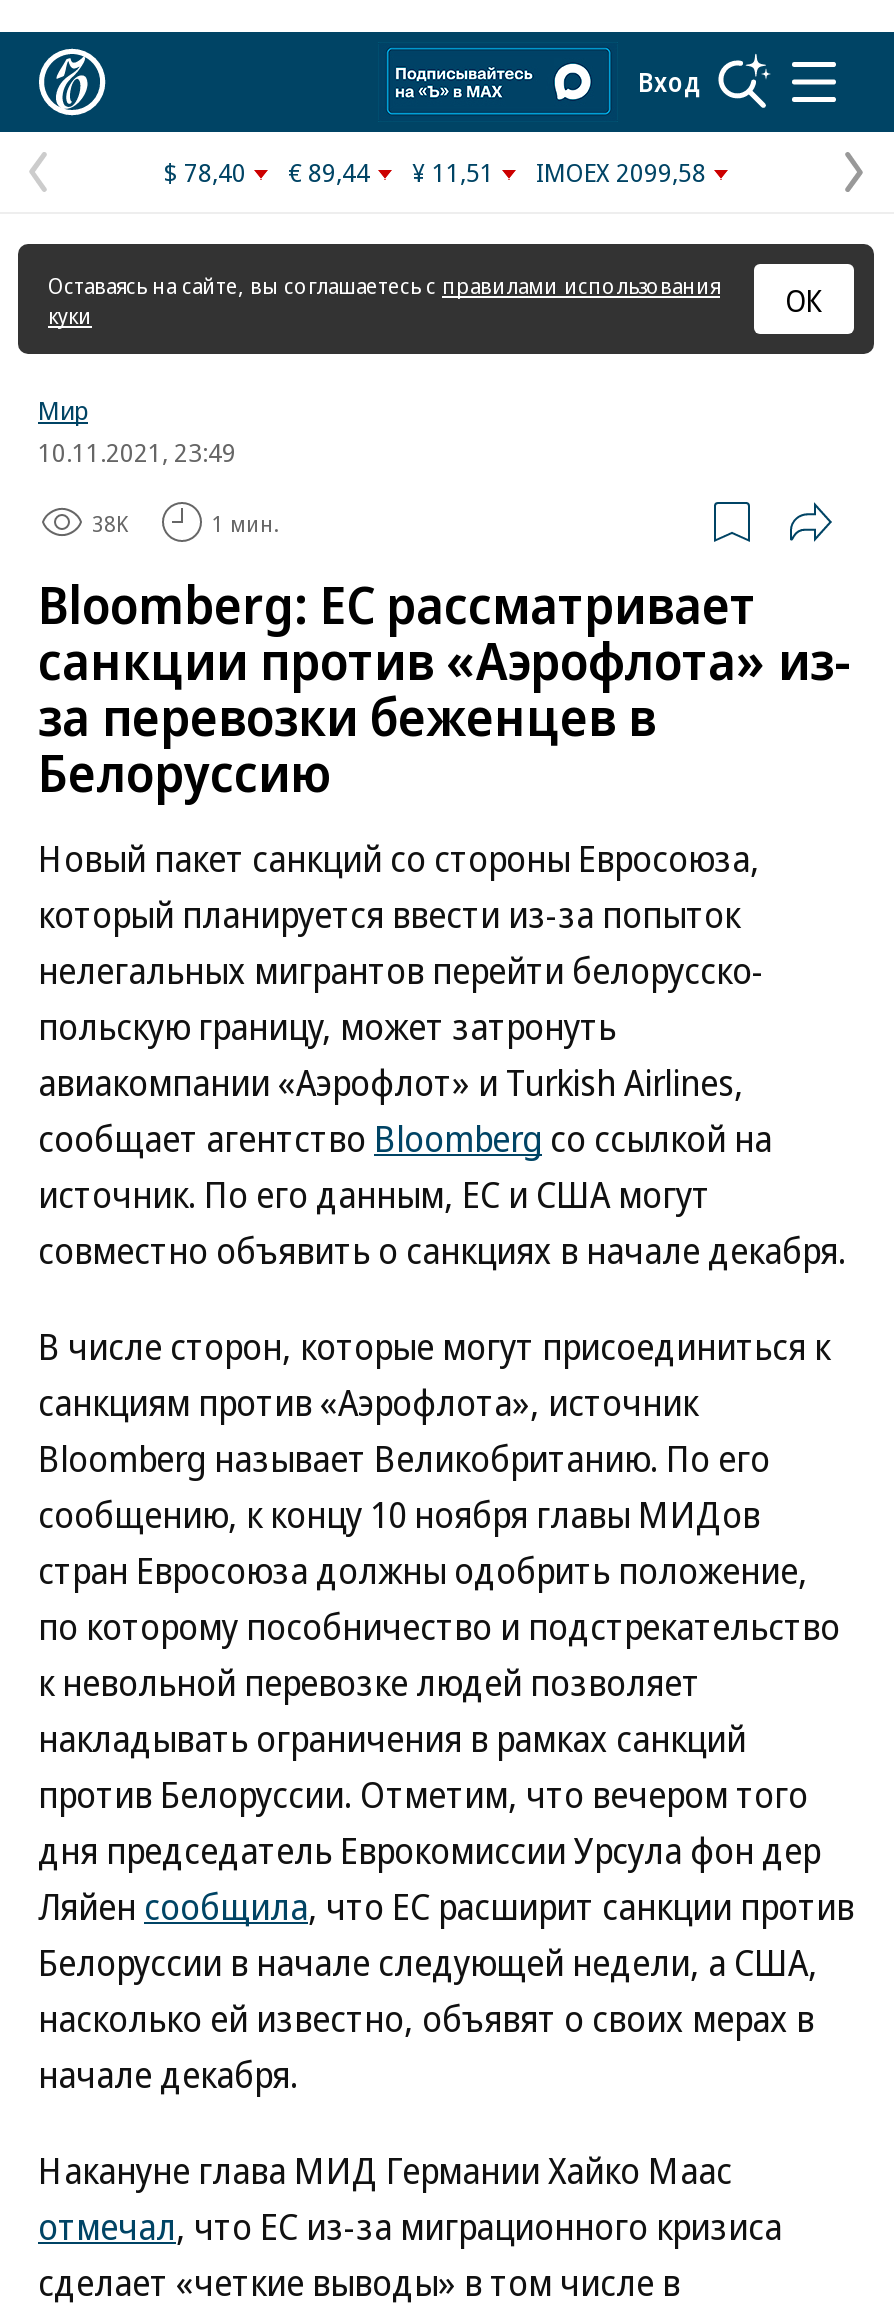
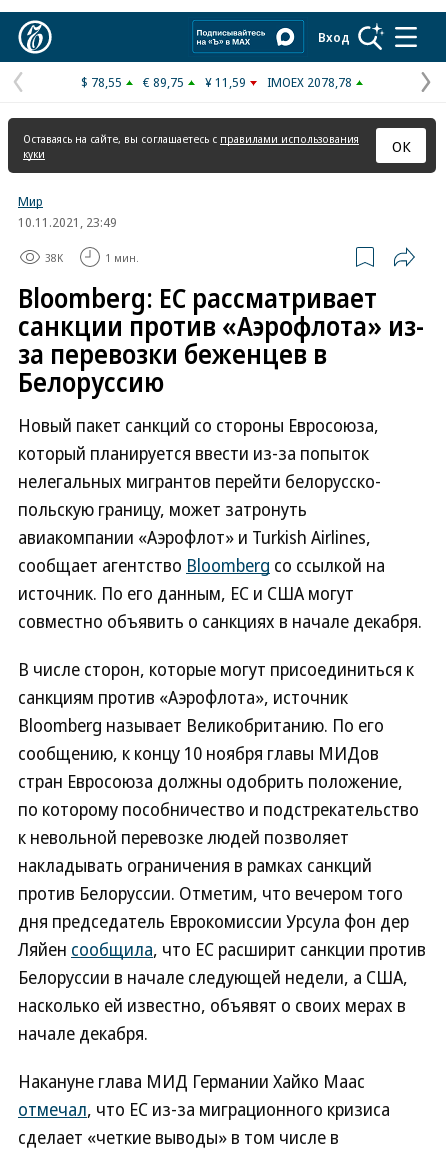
- $ 78,40
+ $ 78,55

- € 89,44
+ € 89,75

- ¥ 11,51
+ ¥ 11,59

- IMOEX 2099,58
+ IMOEX 2078,78
